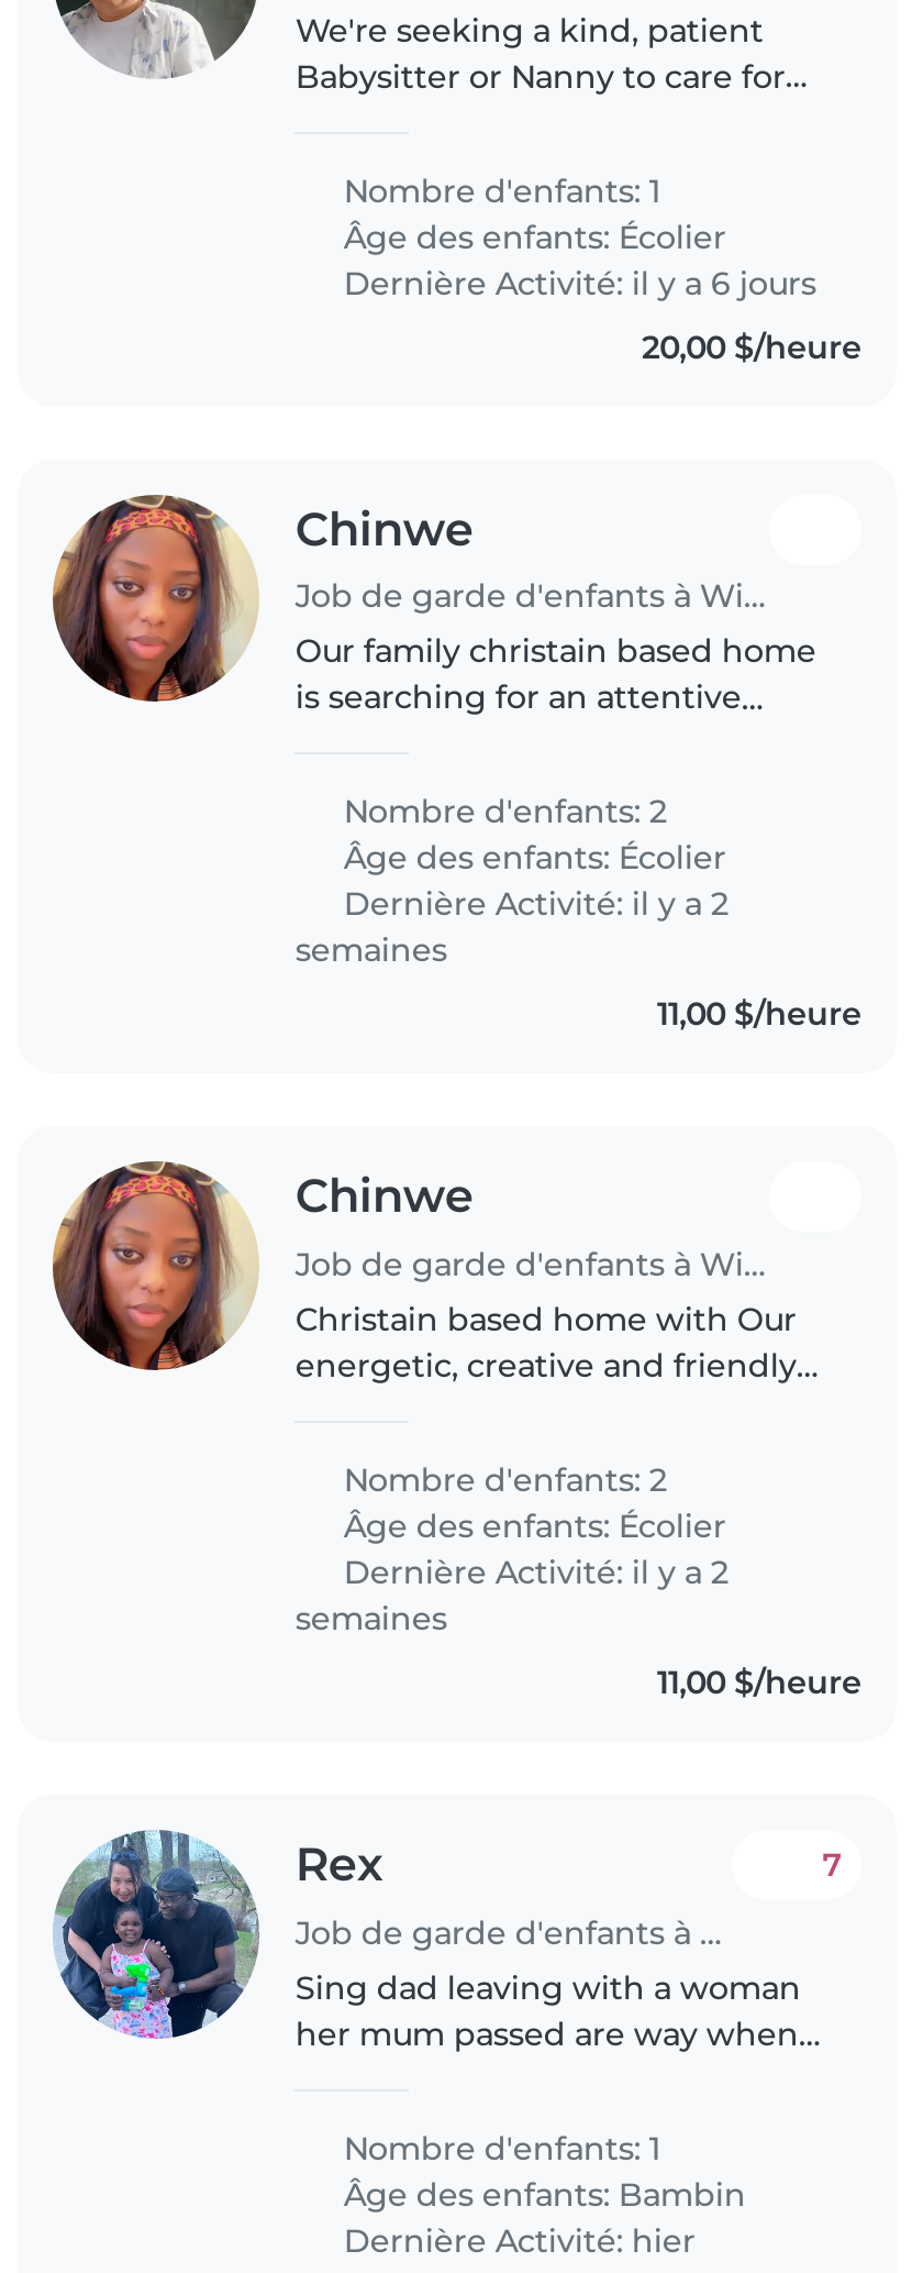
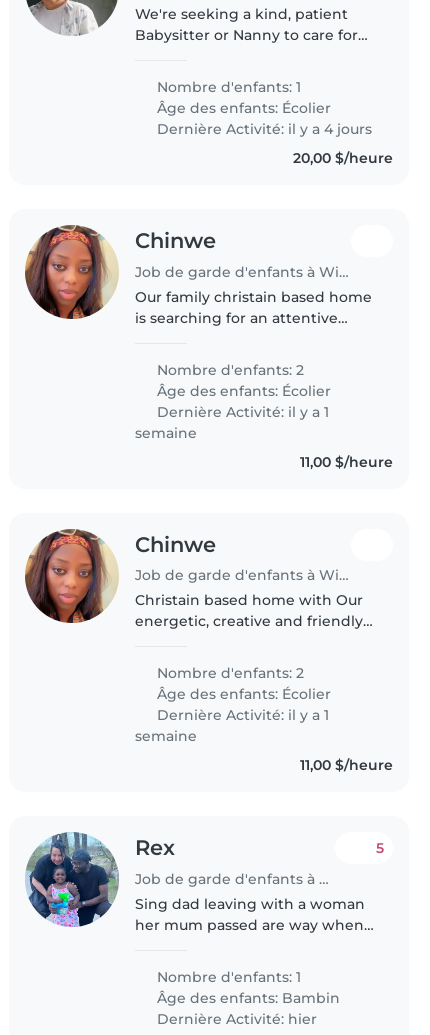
- Dernière Activité: il y a 6 jours
+ Dernière Activité: il y a 4 jours

- Dernière Activité: il y a 2
- semaines
+ Dernière Activité: il y a 1
+ semaine

- Dernière Activité: il y a 2
- semaines
+ Dernière Activité: il y a 1
+ semaine

- 7
+ 5
